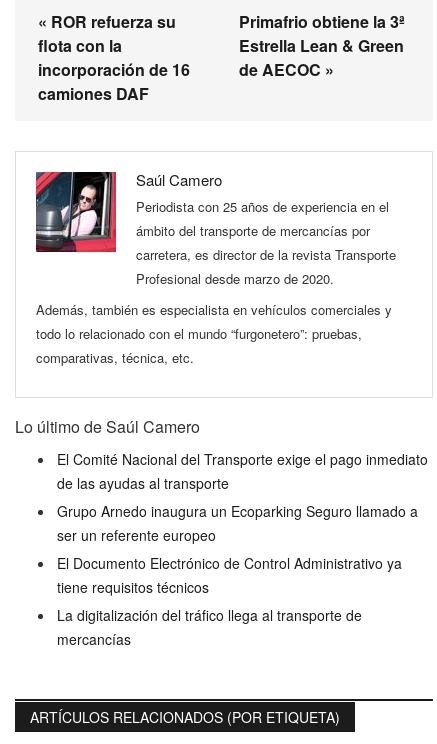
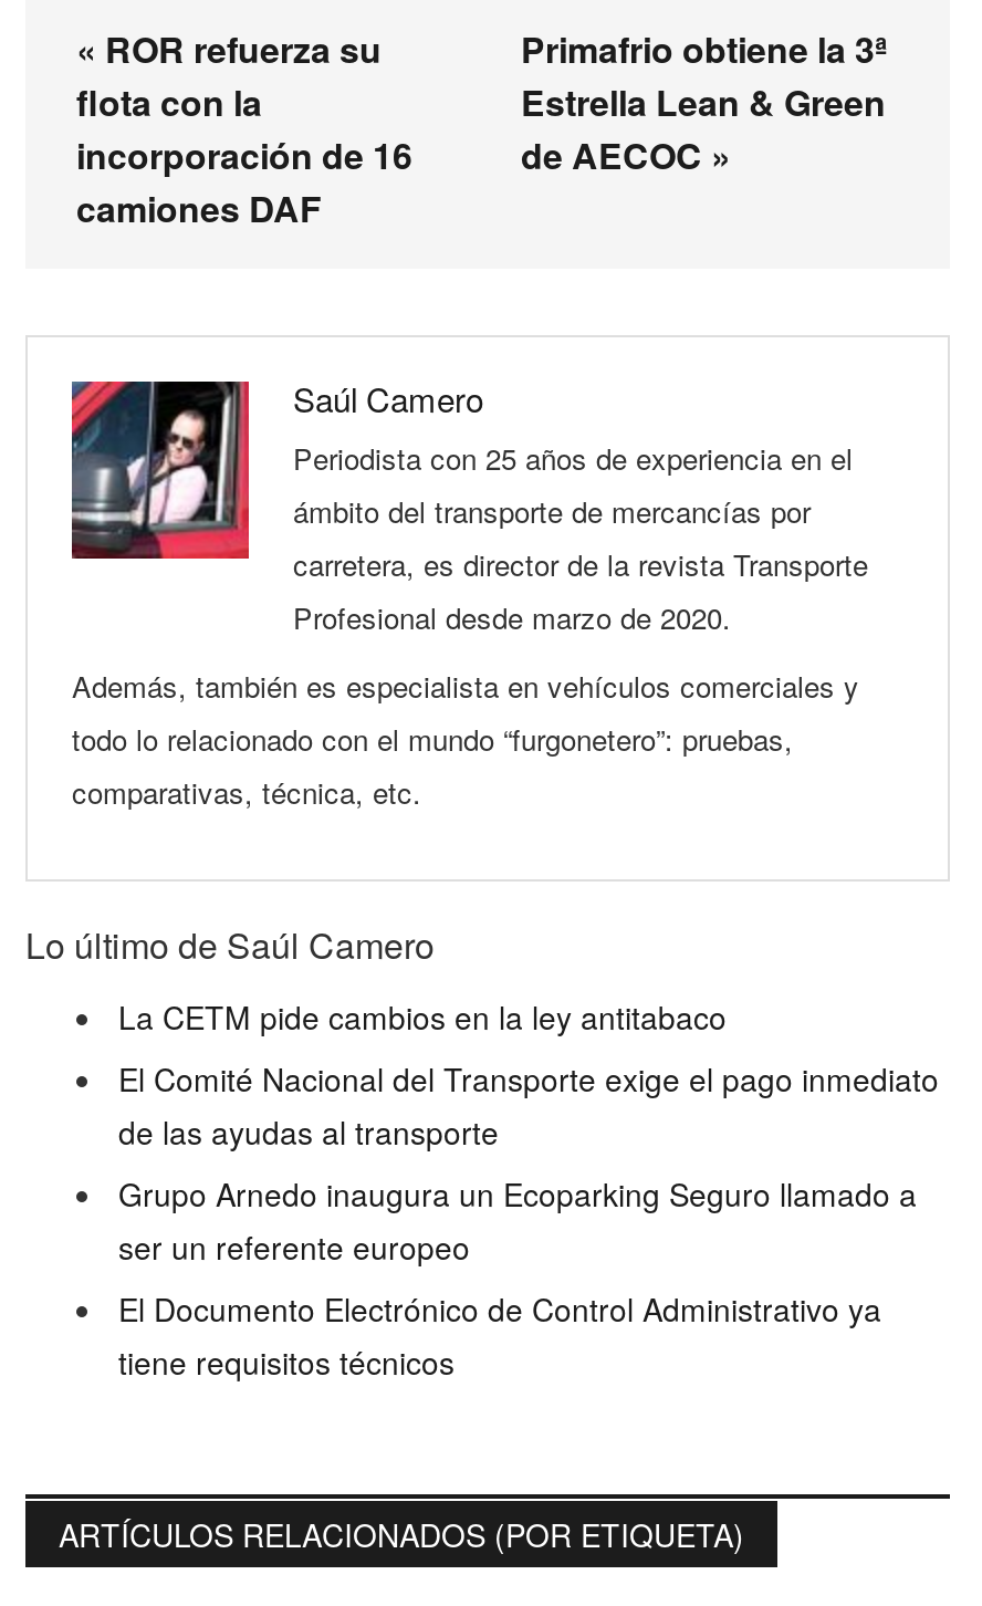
+ La CETM pide cambios en la ley antitabaco

moved down: El Comité Nacional del Transporte exige el pago inmediato | de las ayudas al transporte | Grupo Arnedo inaugura un Ecoparking Seguro llamado a | ser un referente europeo | El Documento Electrónico de Control Administrativo ya | tiene requisitos técnicos

- La digitalización del tráfico llega al transporte de
- mercancías
